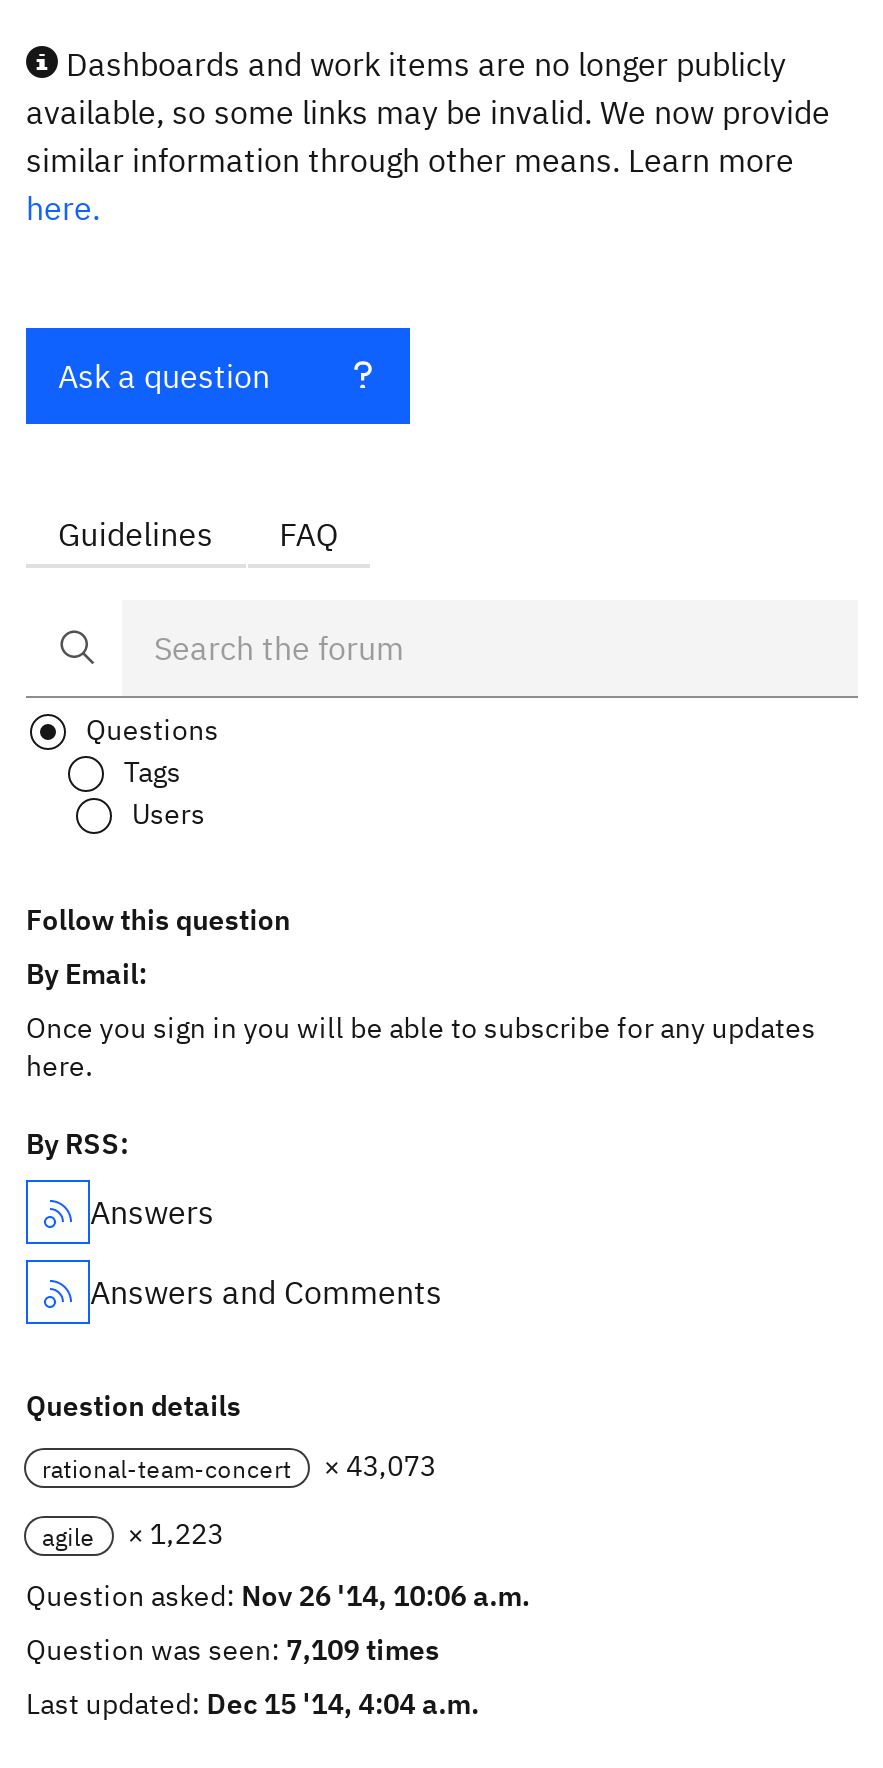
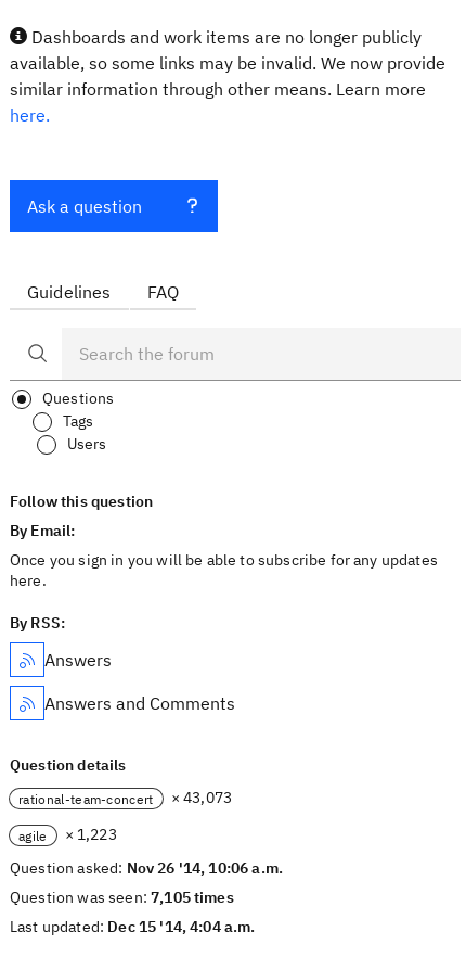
- Question was seen: 7,109 times
+ Question was seen: 7,105 times
